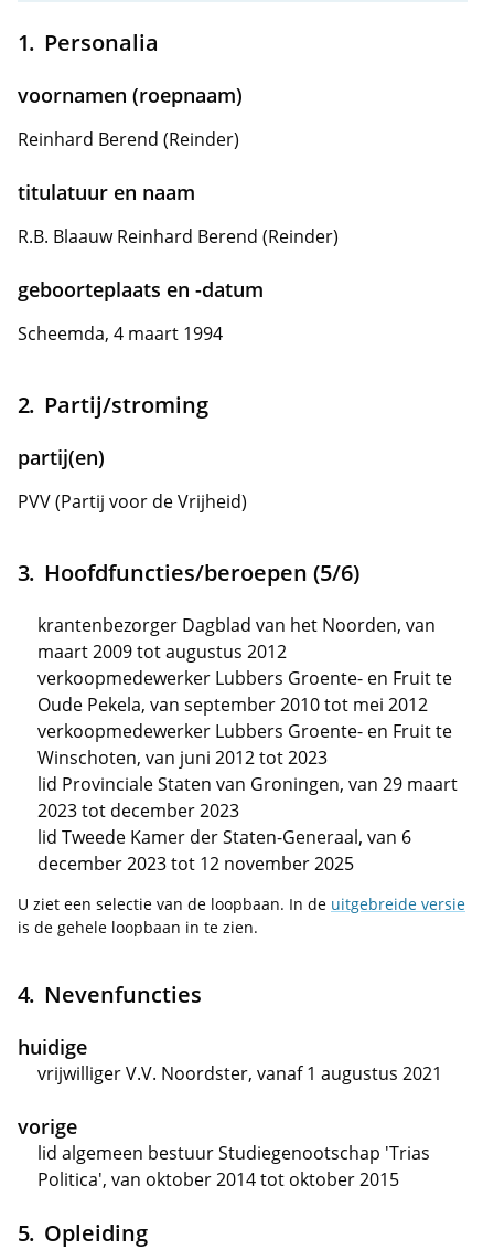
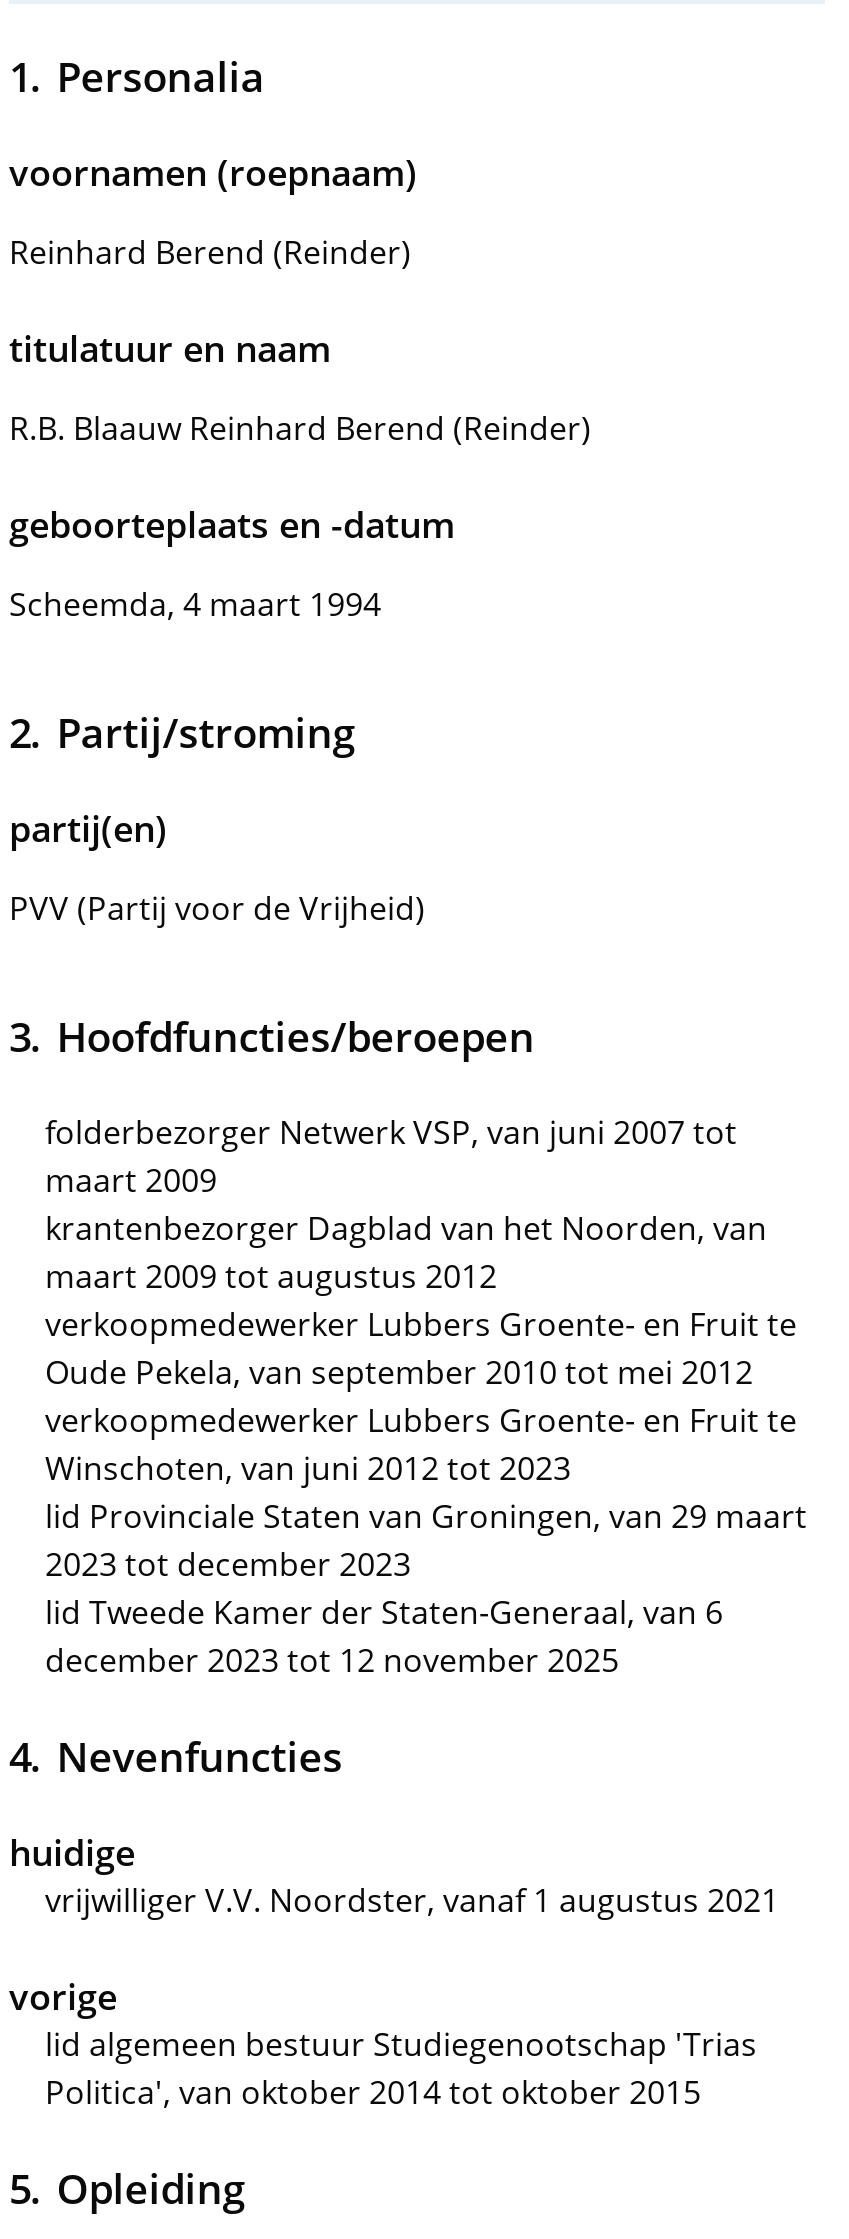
- Hoofdfuncties/beroepen (5/6)
+ Hoofdfuncties/beroepen
+ folderbezorger Netwerk VSP, van juni 2007 tot
+ maart 2009

moved down: krantenbezorger Dagblad van het Noorden, van | maart 2009 tot augustus 2012 | verkoopmedewerker Lubbers Groente- en Fruit te | ... | lid Tweede Kamer der Staten-Generaal, van 6 | december 2023 tot 12 november 2025

- U ziet een selectie van de loopbaan. In de uitgebreide versie
- is de gehele loopbaan in te zien.
